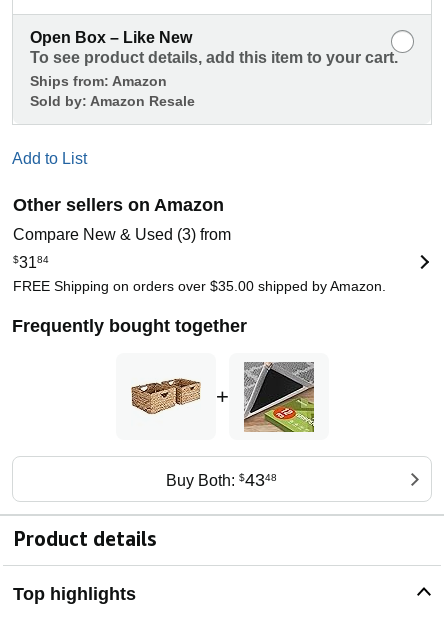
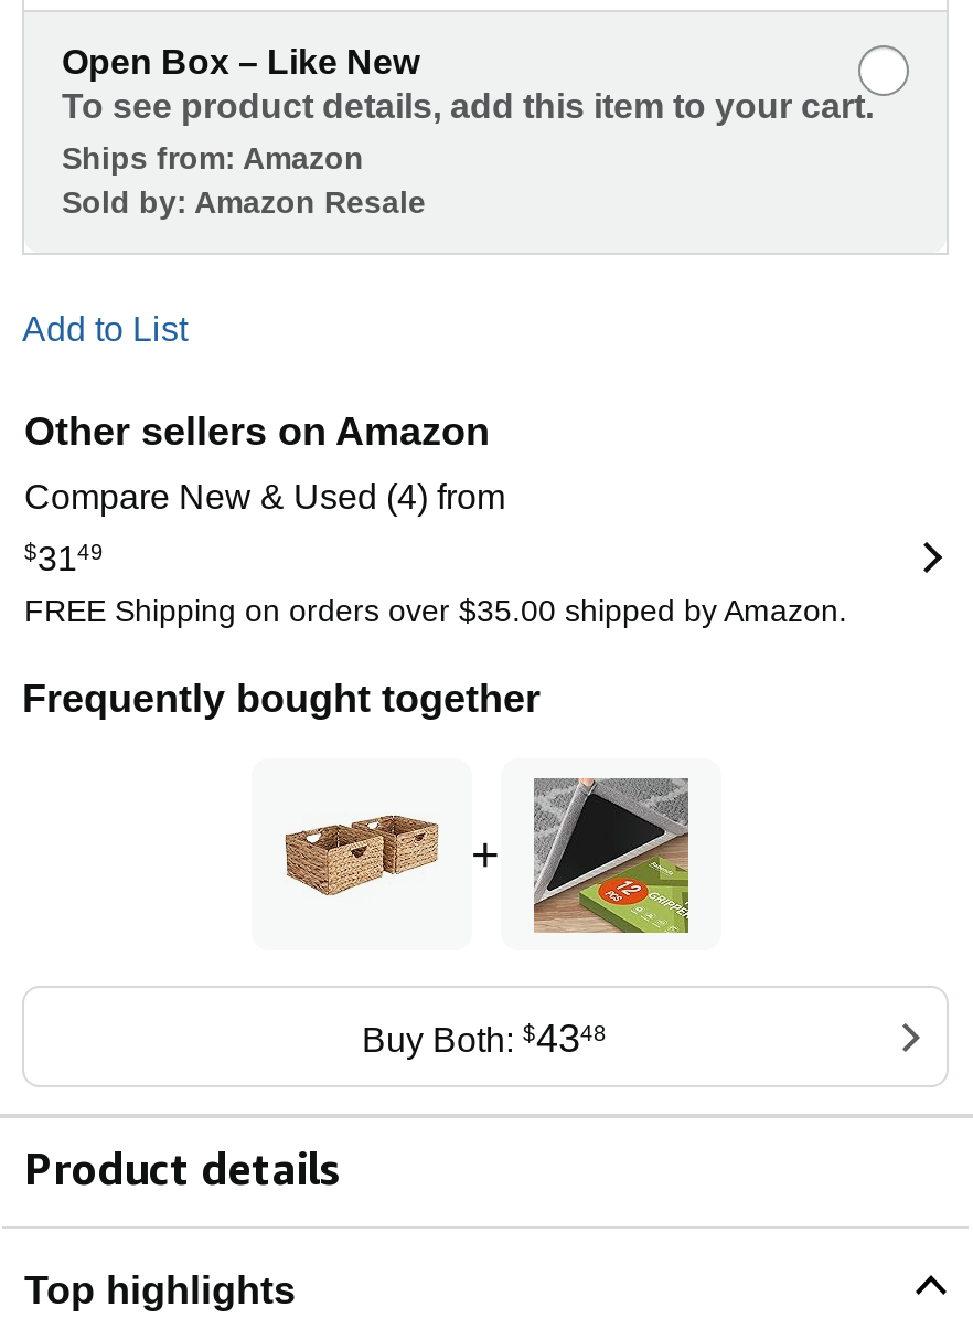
- Compare New & Used (3) from
+ Compare New & Used (4) from

- $3184
+ $3149
